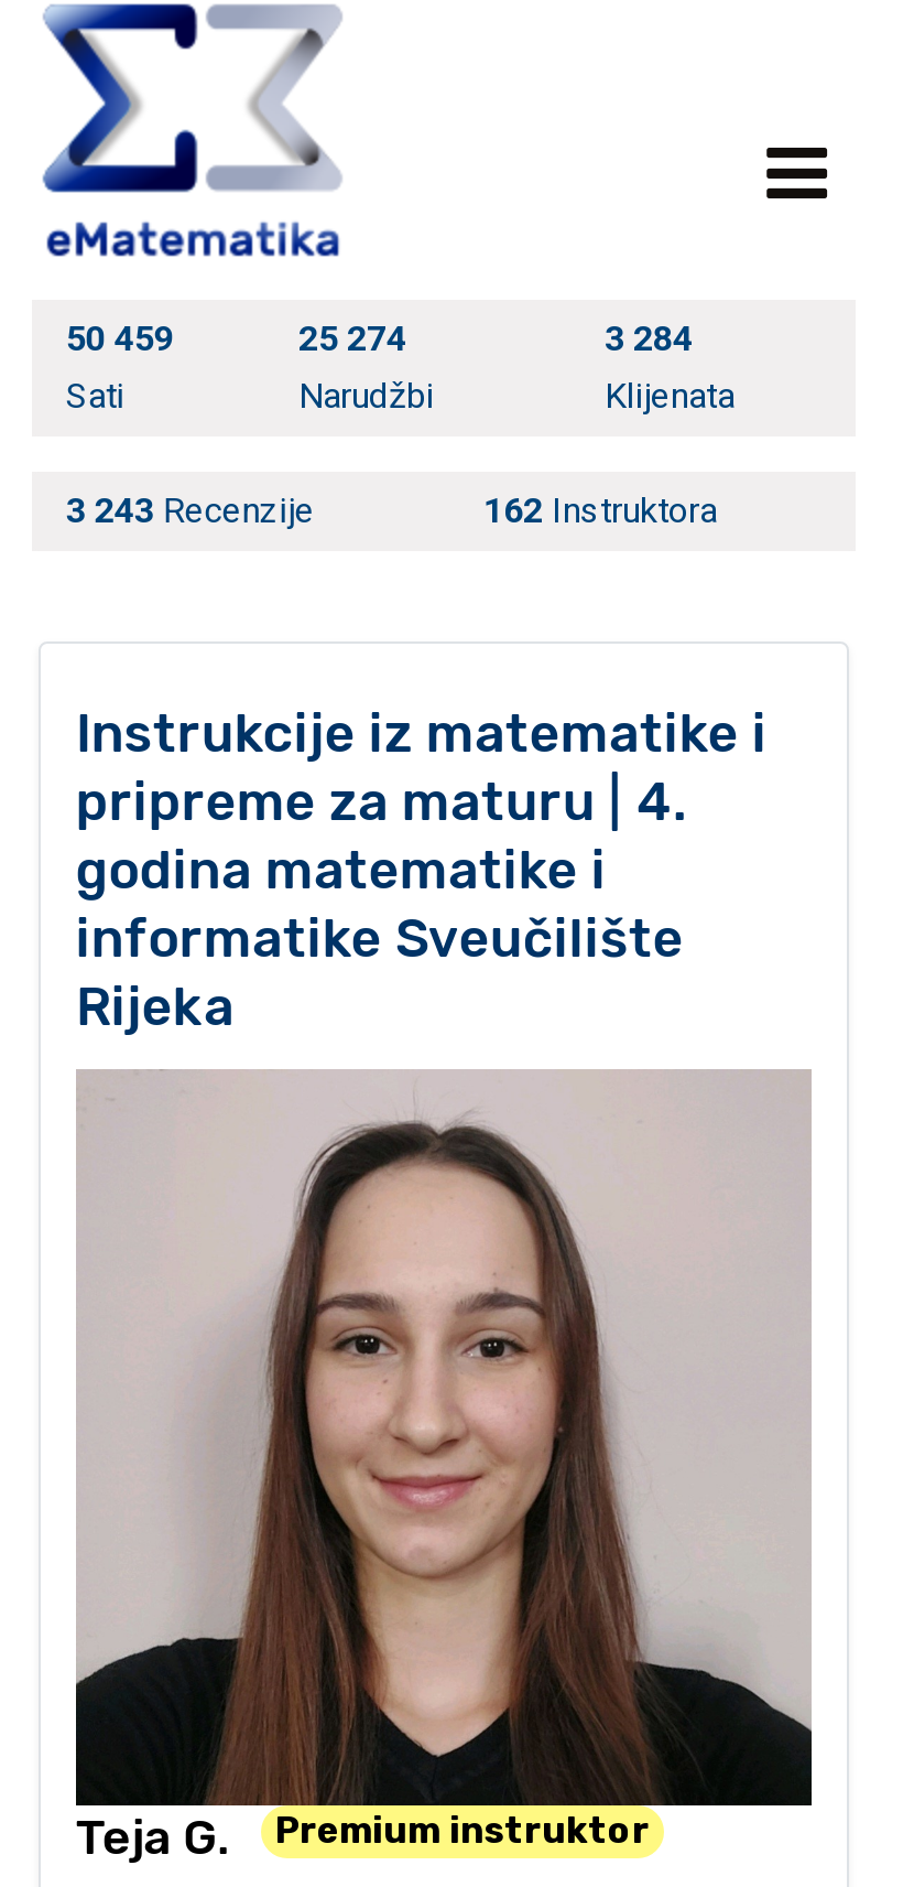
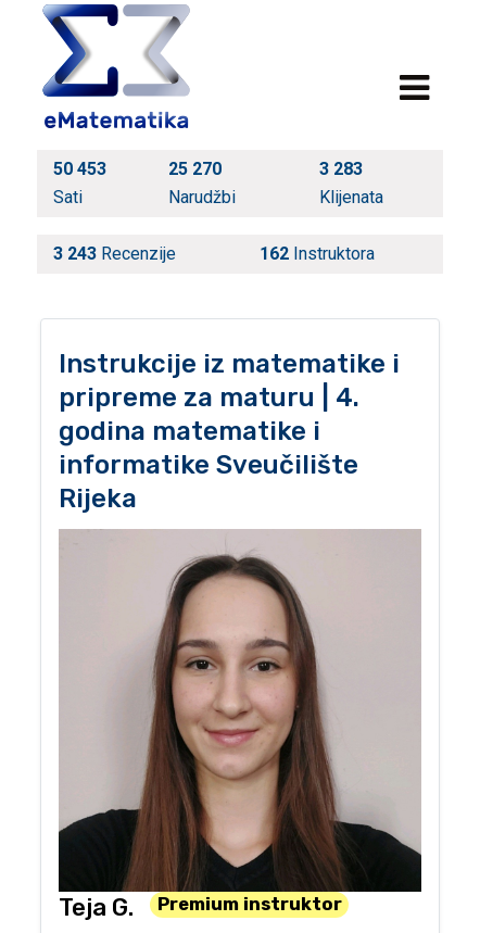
- 50 459
+ 50 453

- 25 274
+ 25 270

- 3 284
+ 3 283
